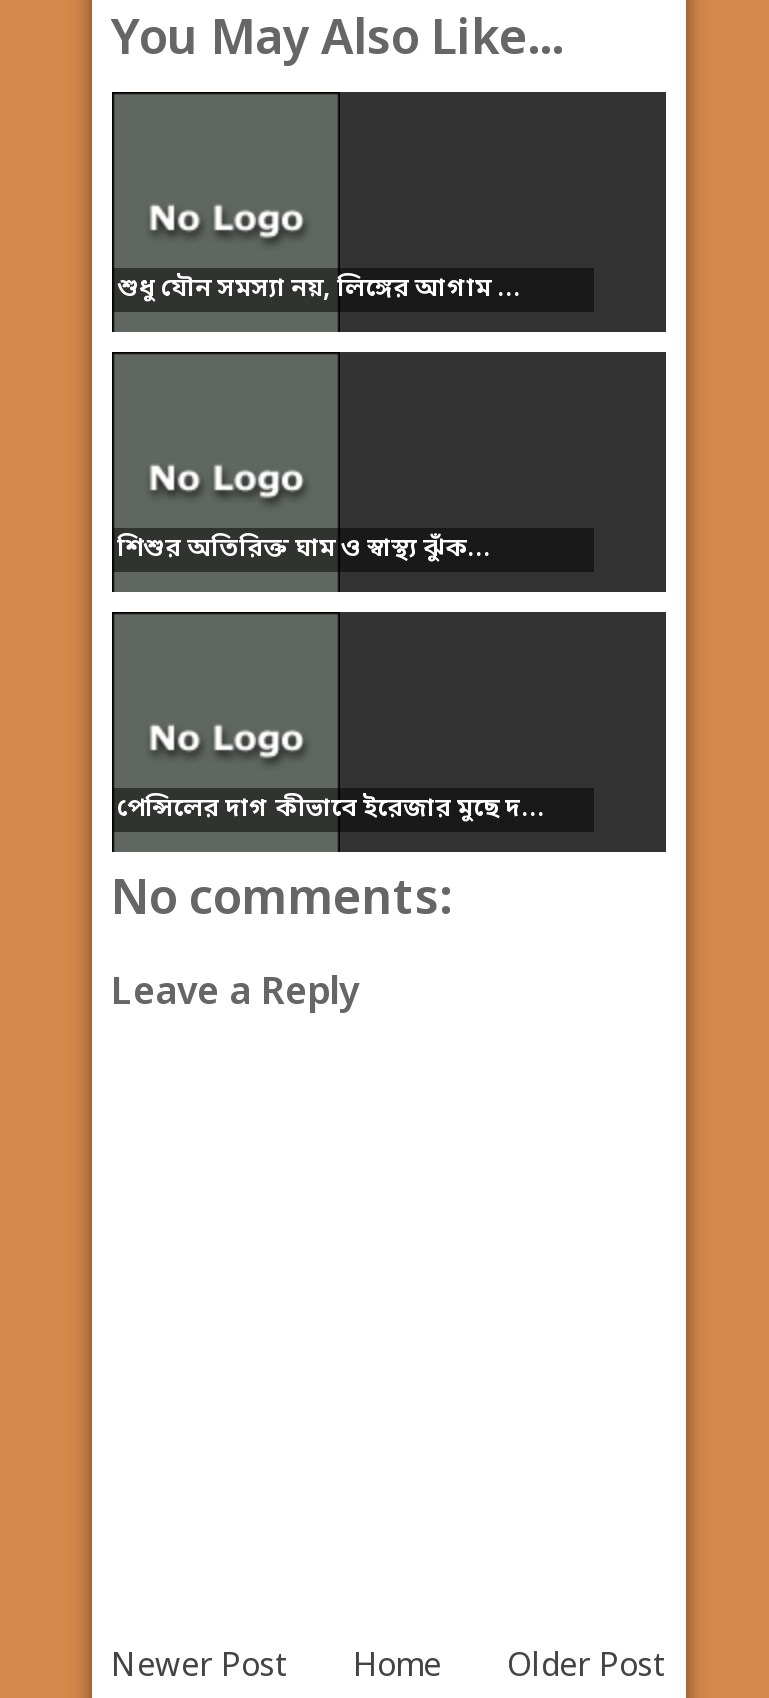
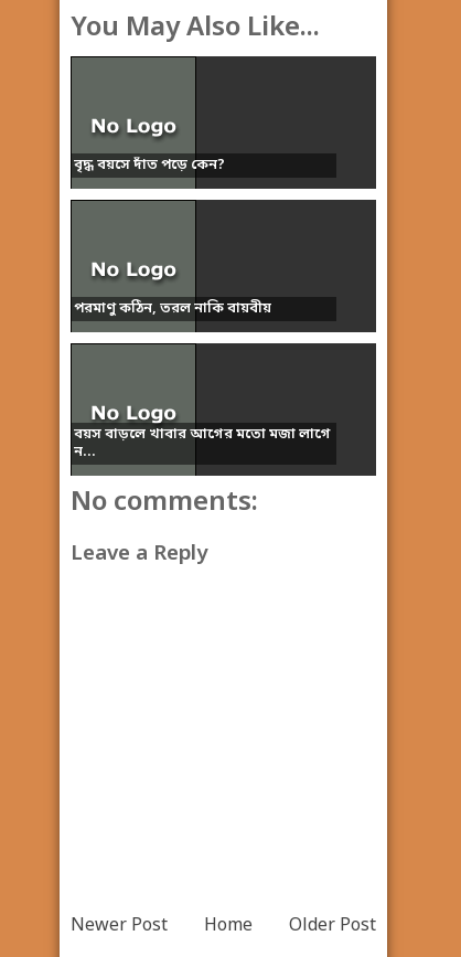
- শুধু যৌন সমস্যা নয়, লিঙ্গের আগাম ...
+ বৃদ্ধ বয়সে দাঁত পড়ে কেন?

- শিশুর অতিরিক্ত ঘাম ও স্বাস্থ্য ঝুঁক...
+ পরমাণু কঠিন, তরল নাকি বায়বীয়

- পেন্সিলের দাগ কীভাবে ইরেজার মুছে দ...
+ বয়স বাড়লে খাবার আগের মতো মজা লাগে
+ ন...
